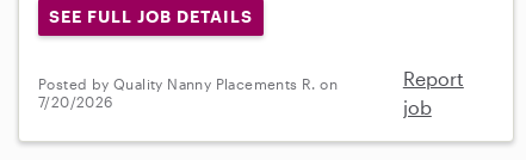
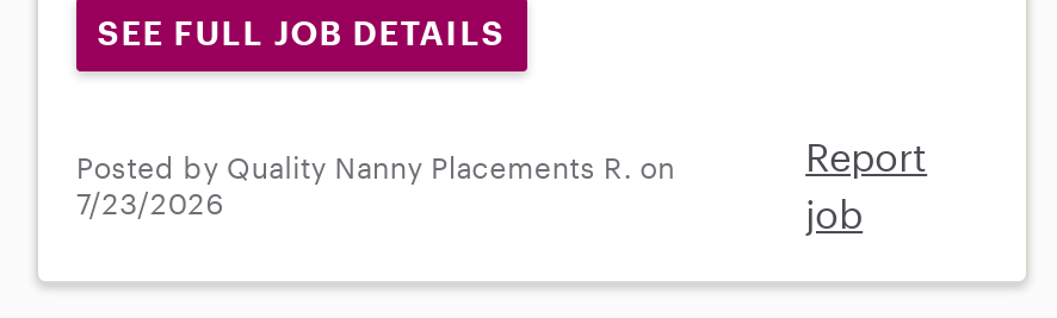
- 7/20/2026
+ 7/23/2026
